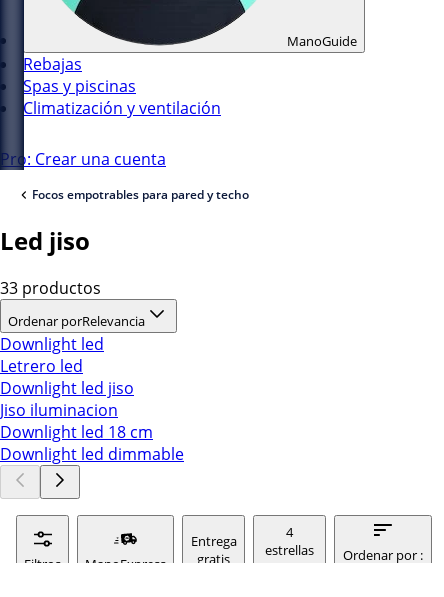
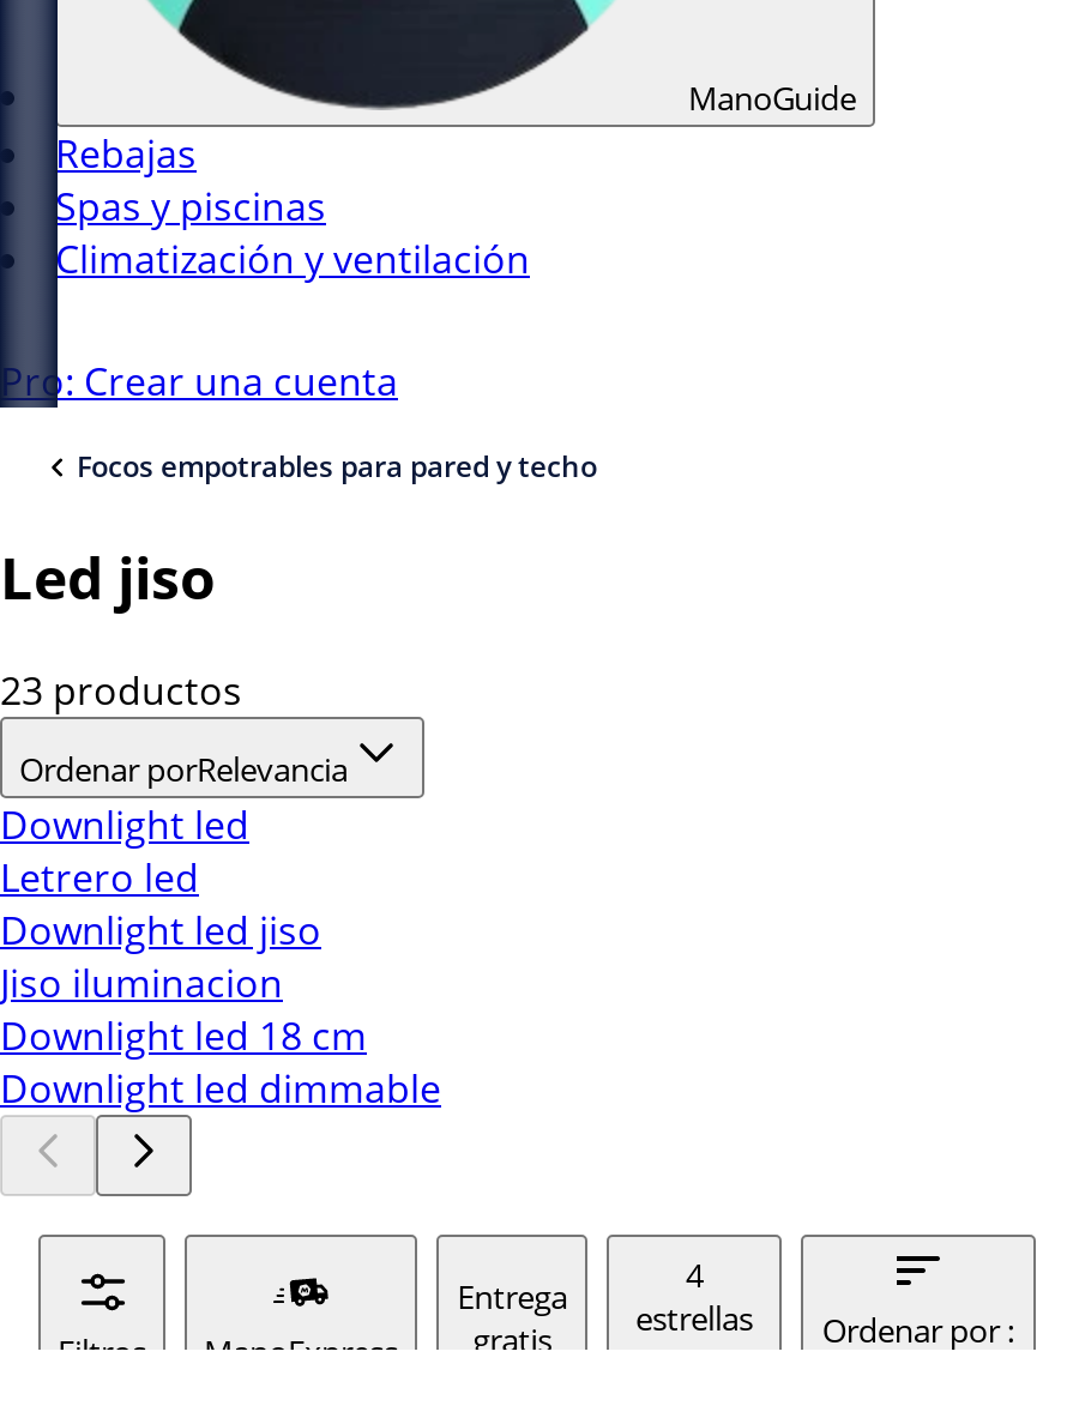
- 33 productos
+ 23 productos
